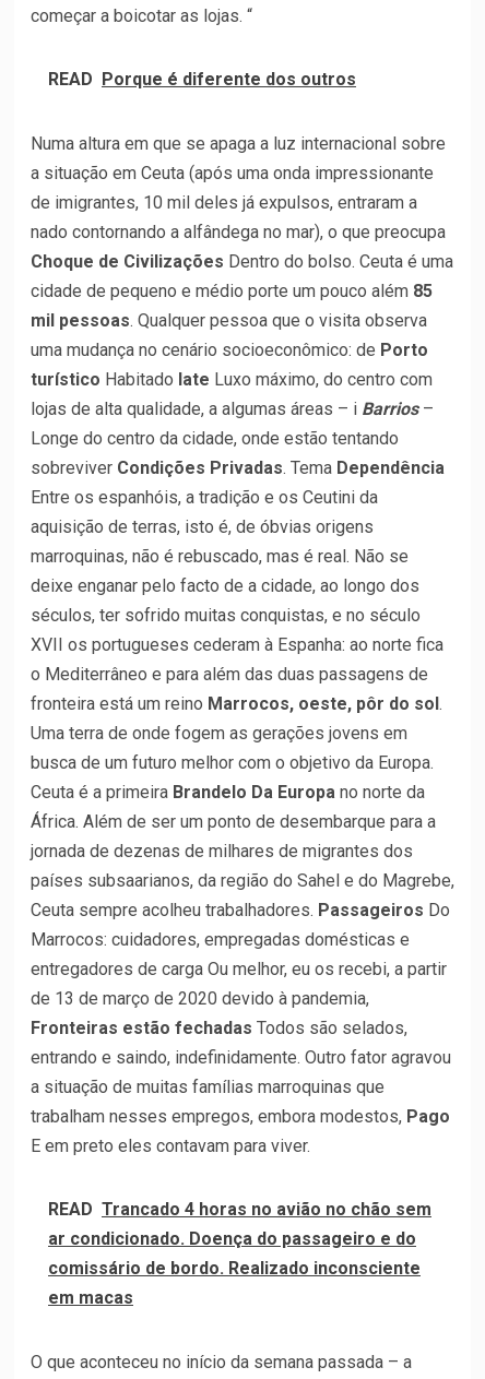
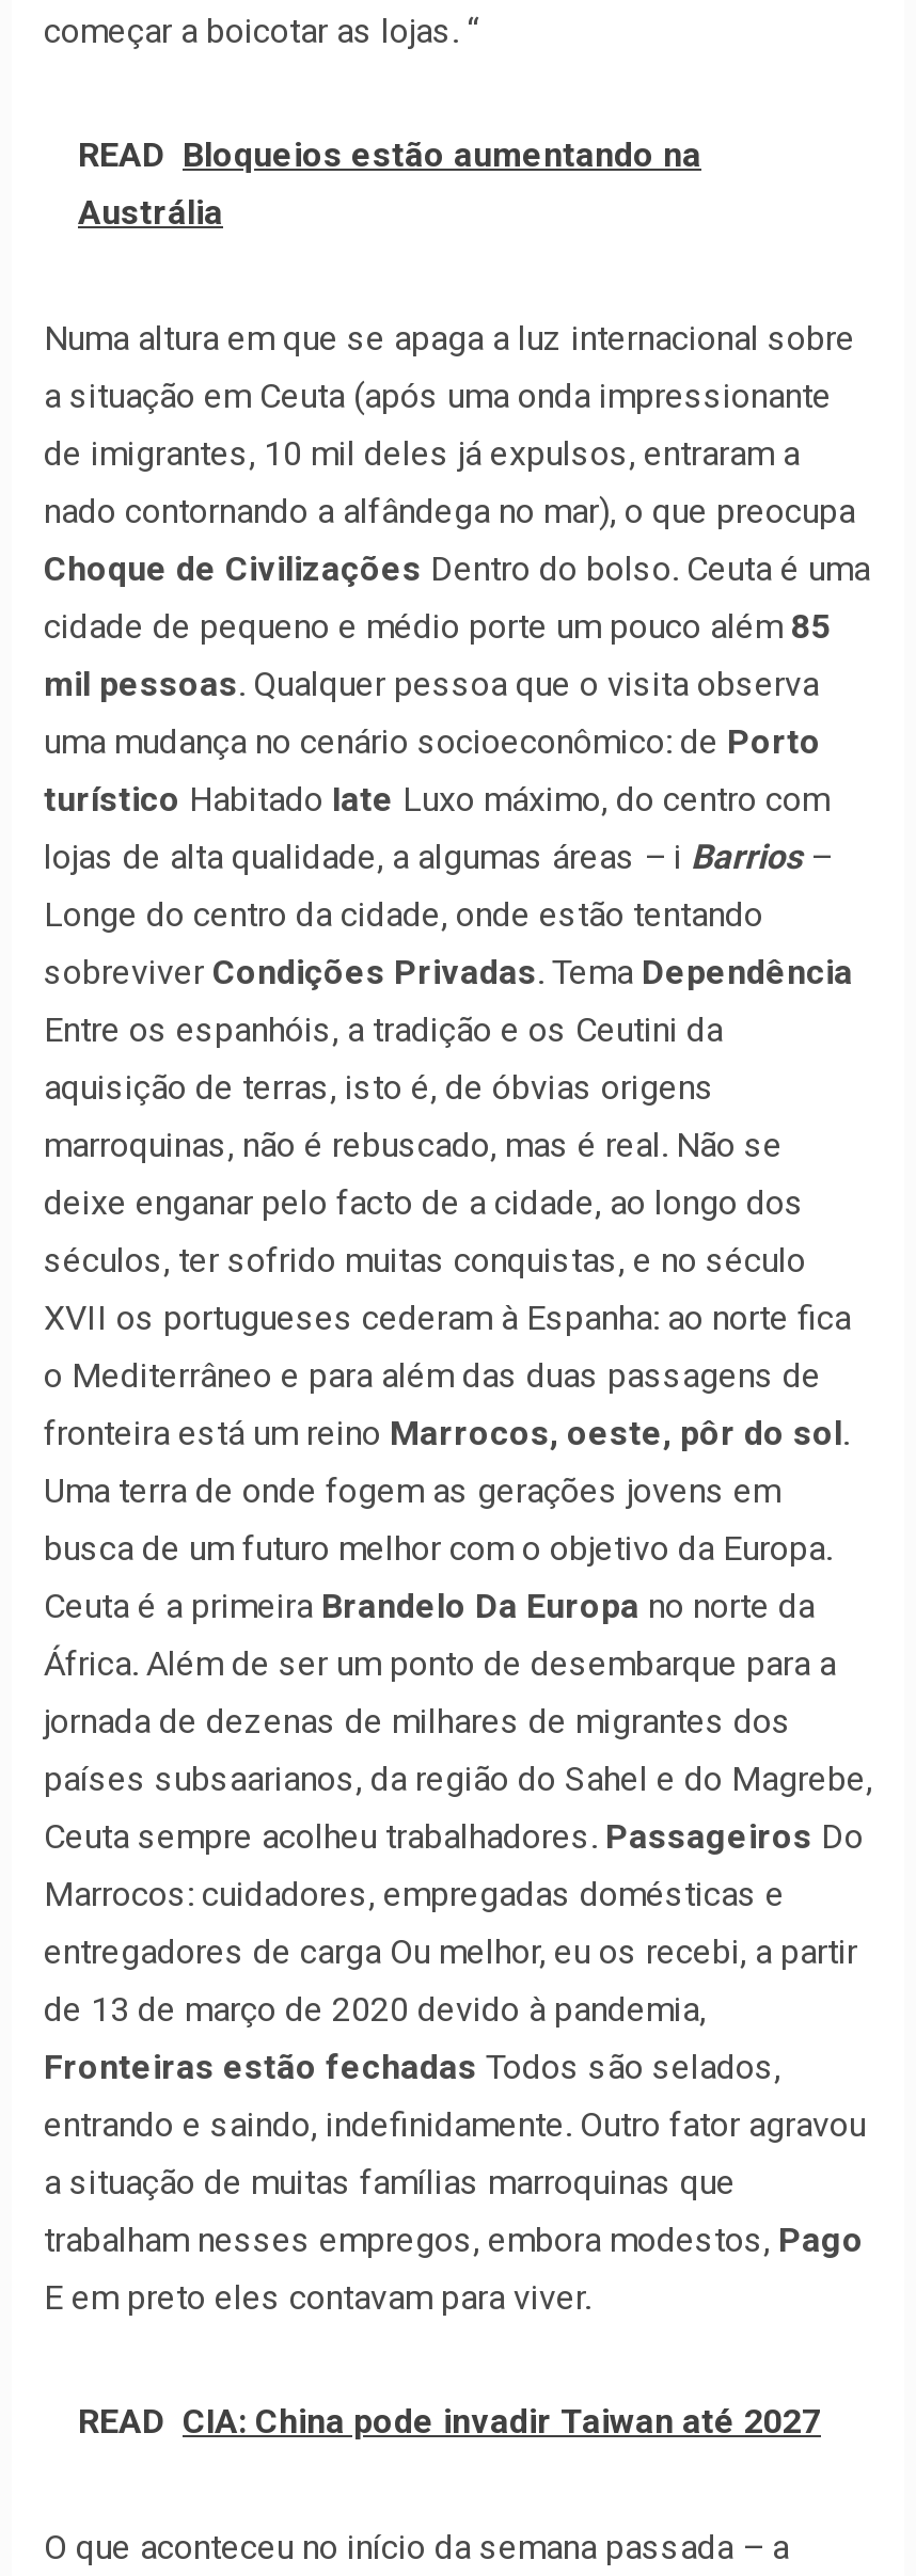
- READ Porque é diferente dos outros
+ READ Bloqueios estão aumentando na
+ Austrália

moved down: Numa altura em que se apaga a luz internacional sobre | a situação em Ceuta (após uma onda impressionante | de imigrantes, 10 mil deles já expulsos, entraram a | ... | trabalham nesses empregos, embora modestos, Pago | E em preto eles contavam para viver.

- READ Trancado 4 horas no avião no chão sem
- ar condicionado. Doença do passageiro e do
- comissário de bordo. Realizado inconsciente
- em macas
+ READ CIA: China pode invadir Taiwan até 2027
